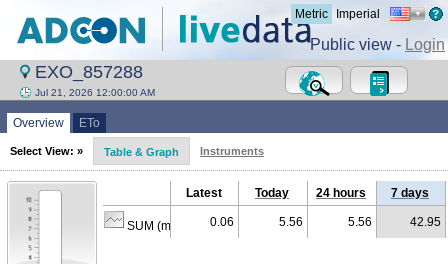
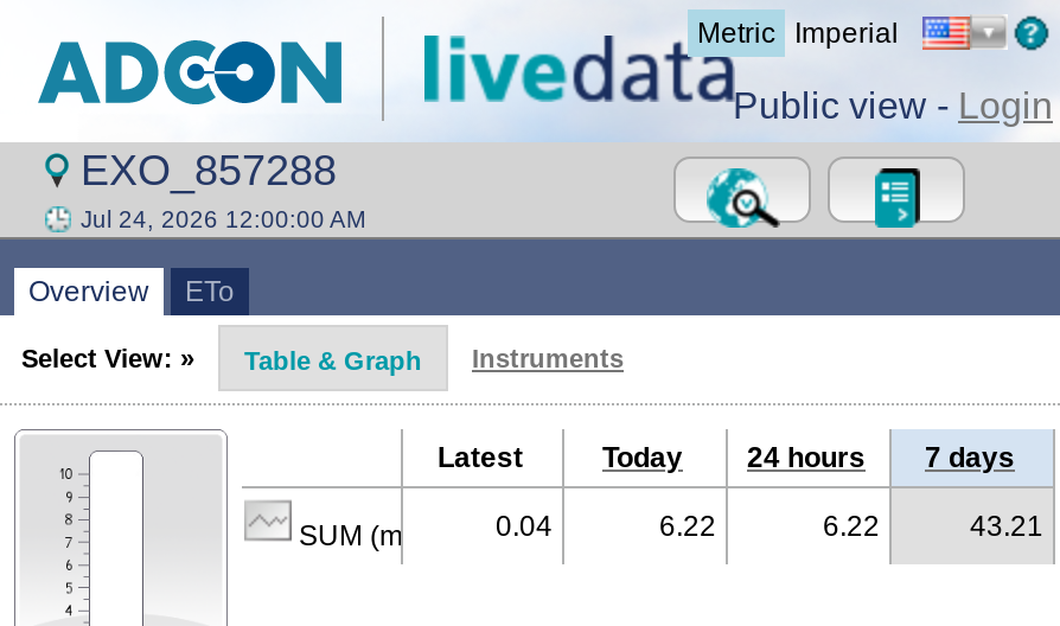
- Jul 21, 2026 12:00:00 AM
+ Jul 24, 2026 12:00:00 AM

- SUM (mm) 0.06
+ SUM (mm) 0.04

- 5.56
+ 6.22

- 5.56
+ 6.22

- 42.95
+ 43.21
